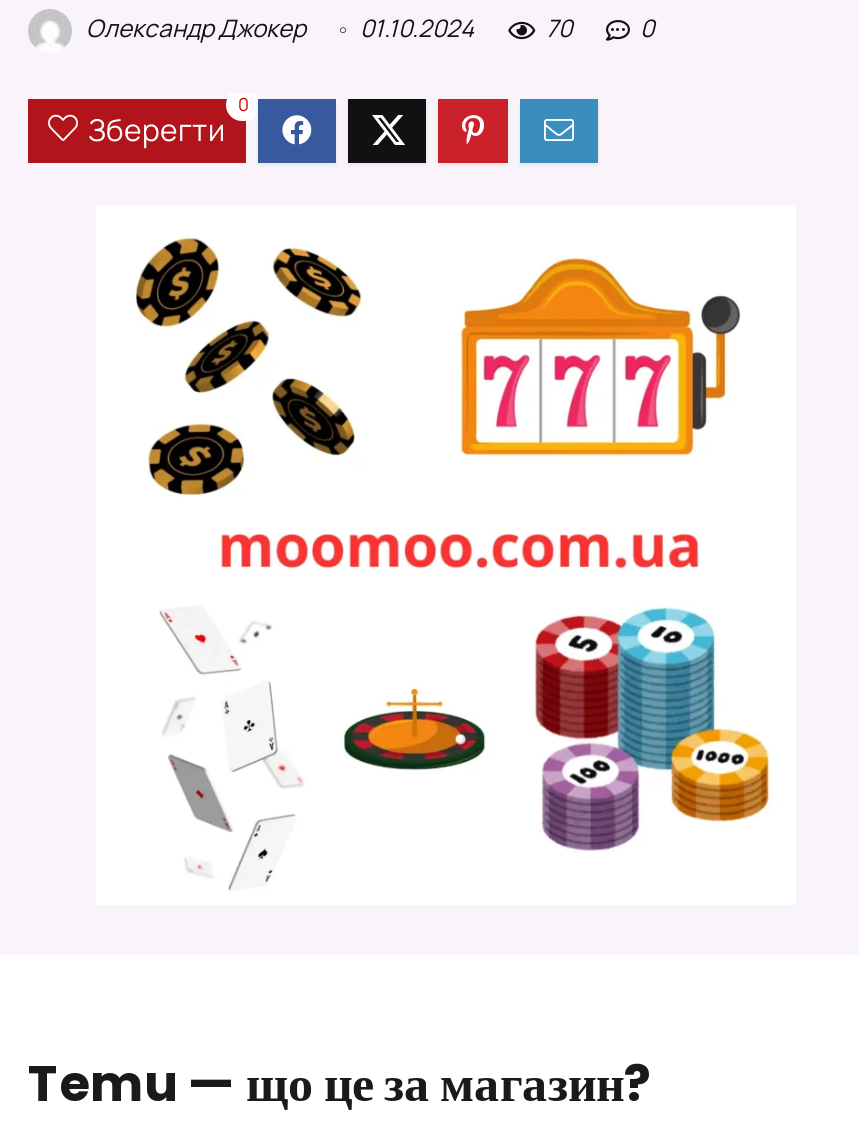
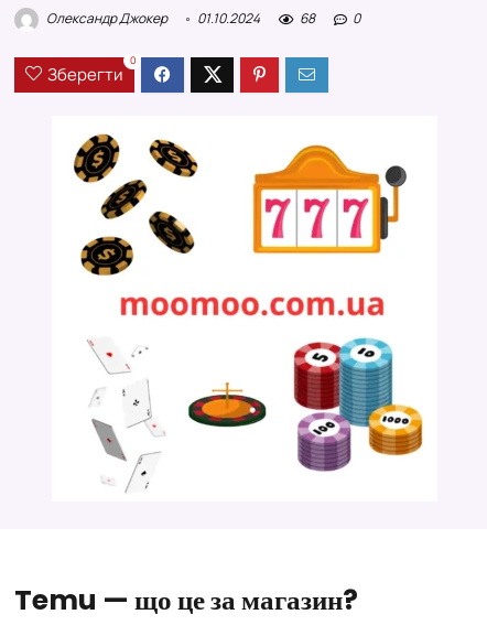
- 70 0
+ 68 0
